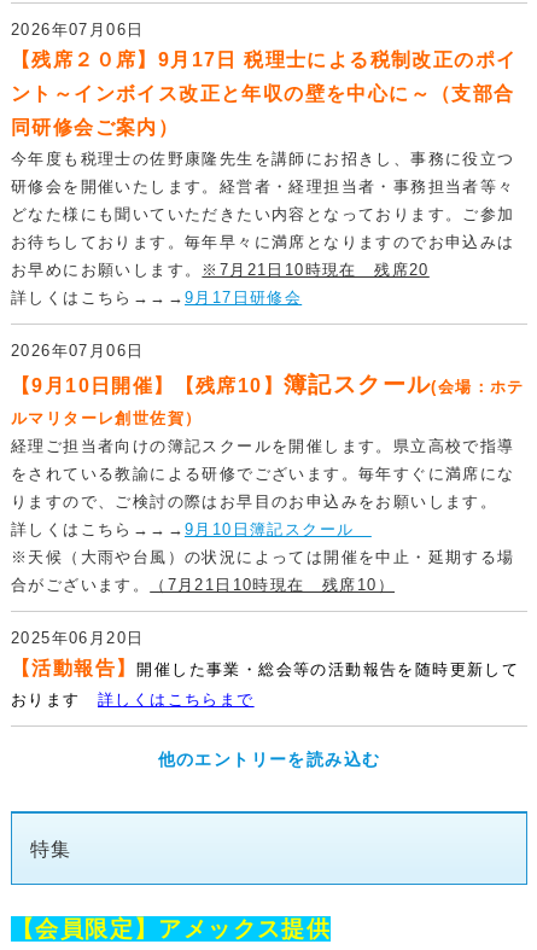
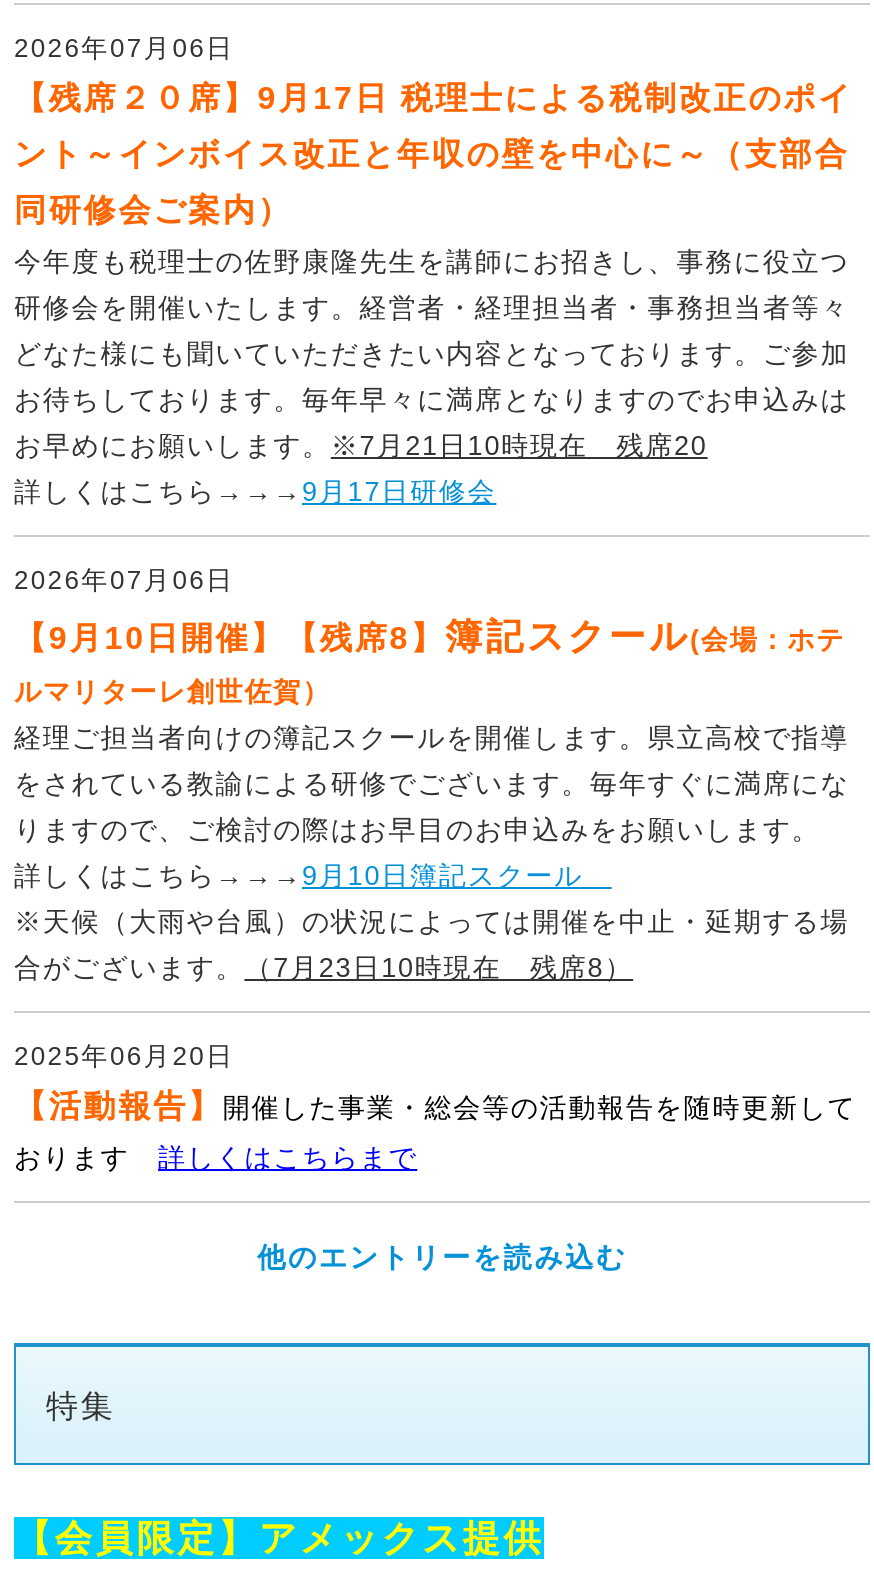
- 【9月10日開催】【残席10】簿記スクール(会場：ホテ
+ 【9月10日開催】【残席8】簿記スクール(会場：ホテ

- 合がございます。（7月21日10時現在 残席10）
+ 合がございます。（7月23日10時現在 残席8）
